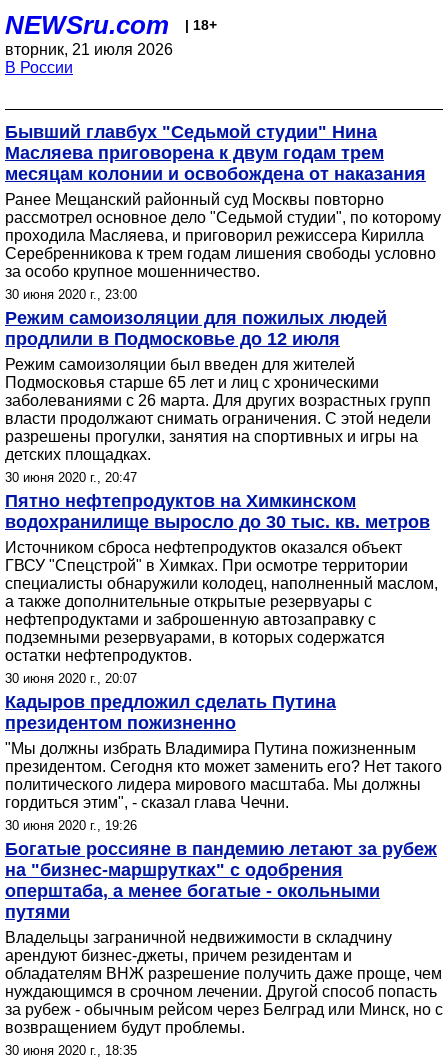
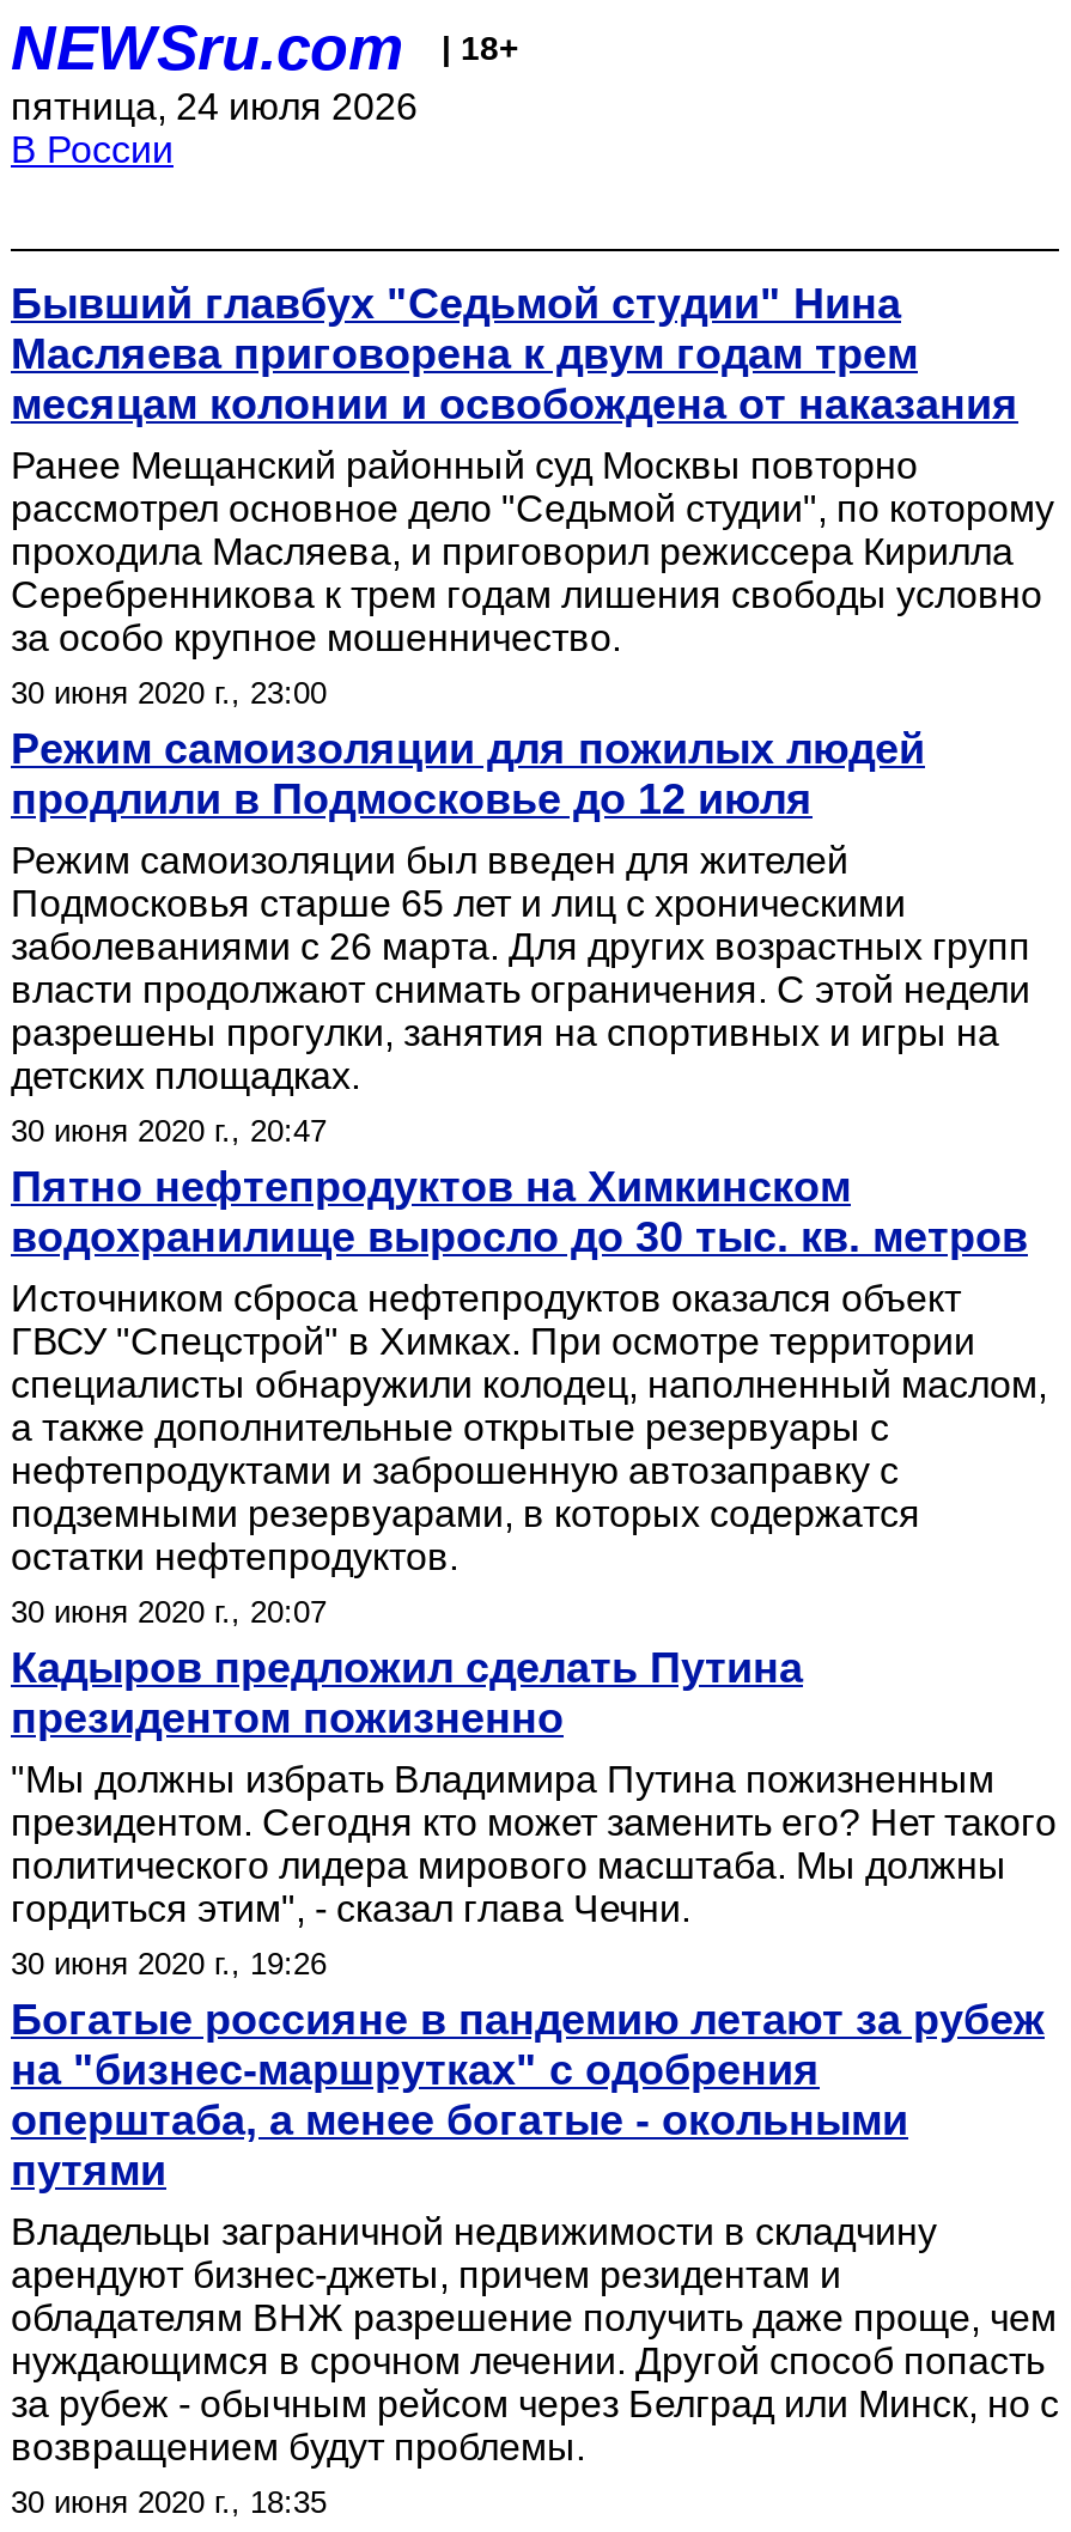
- вторник, 21 июля 2026
+ пятница, 24 июля 2026
